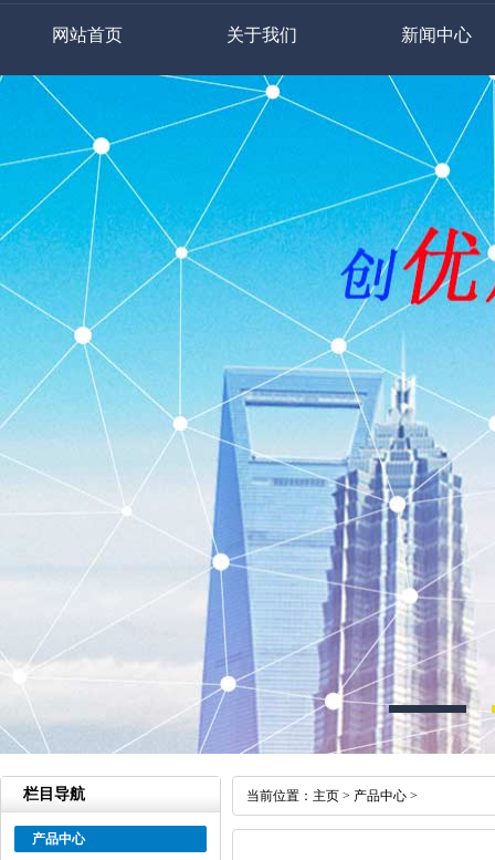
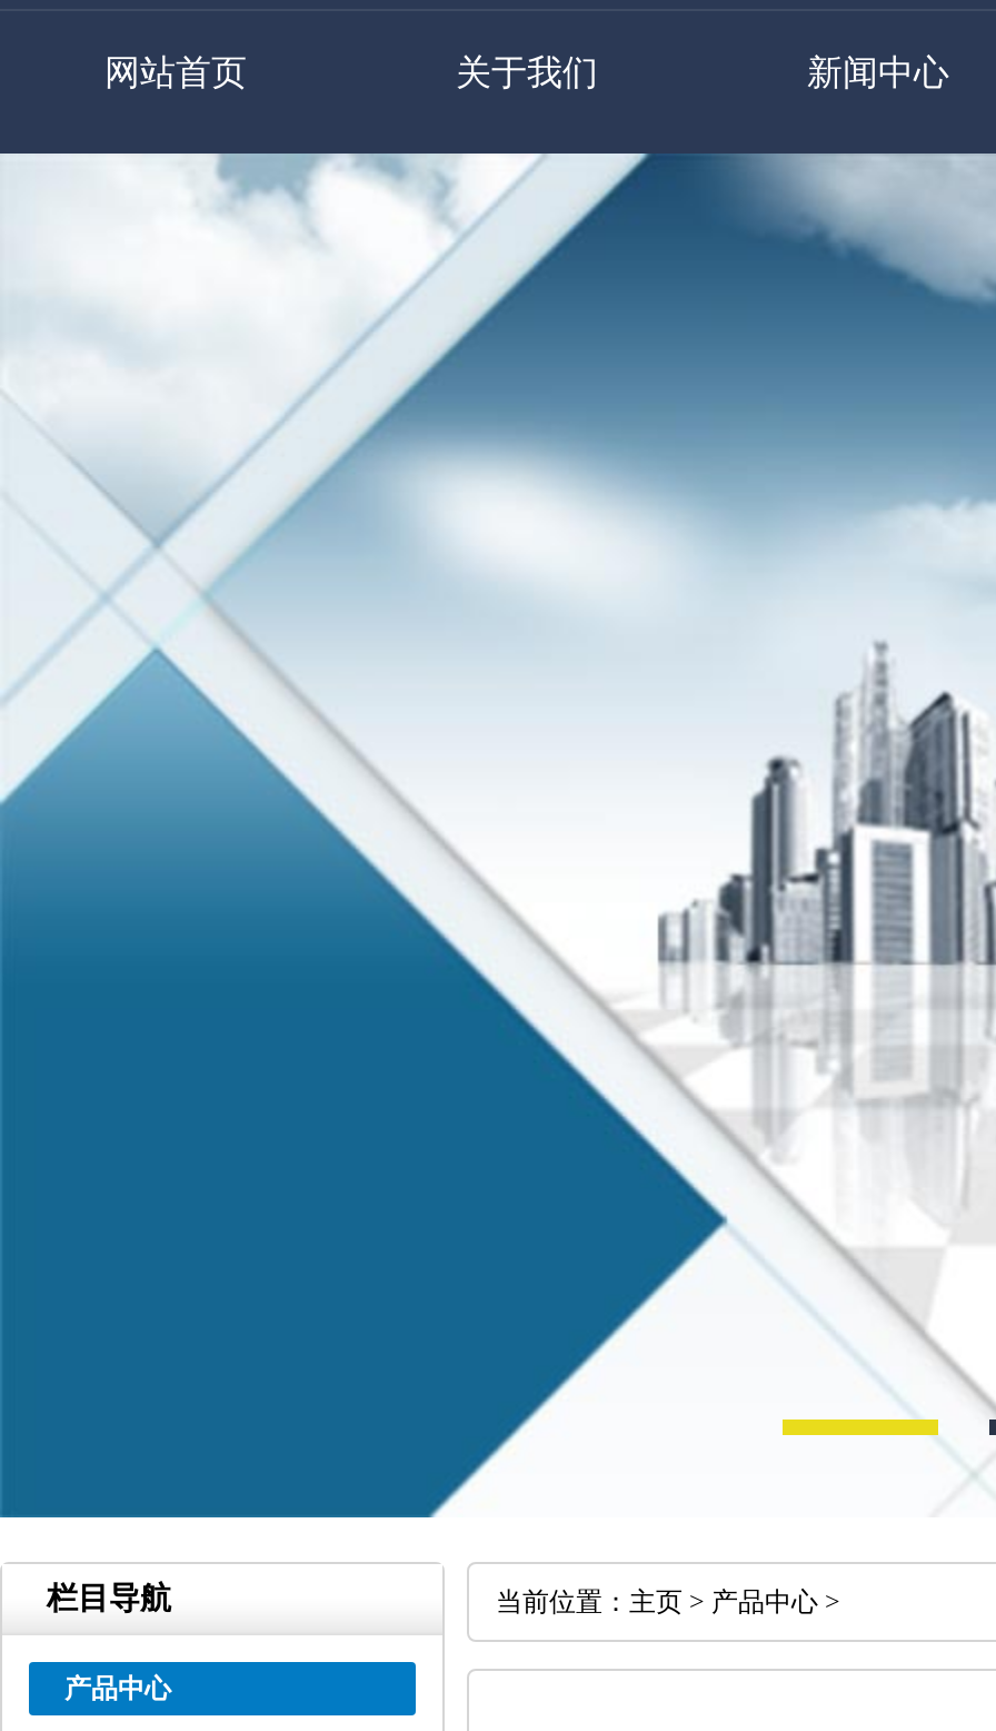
- [image]
+ [image]
